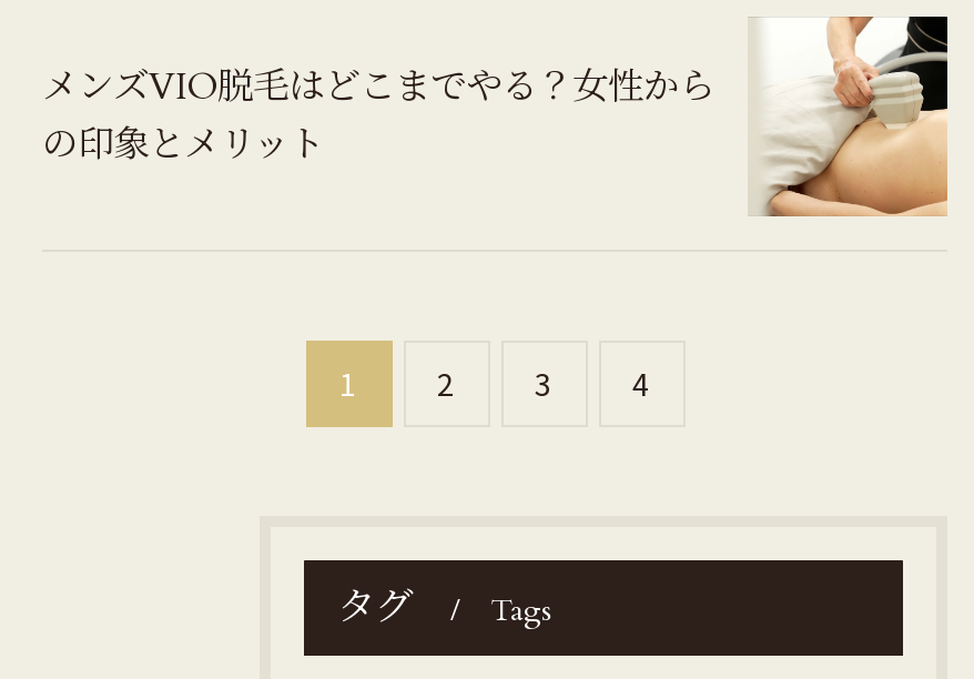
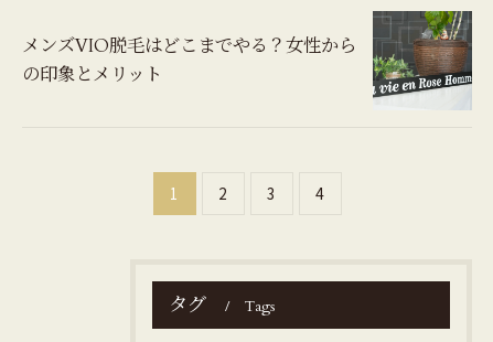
- [image]
+ [image]
